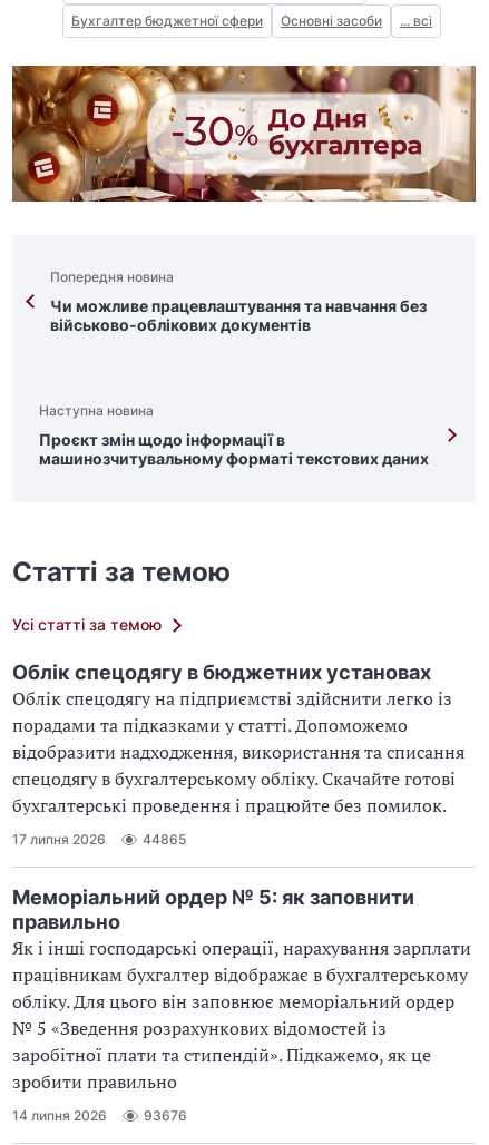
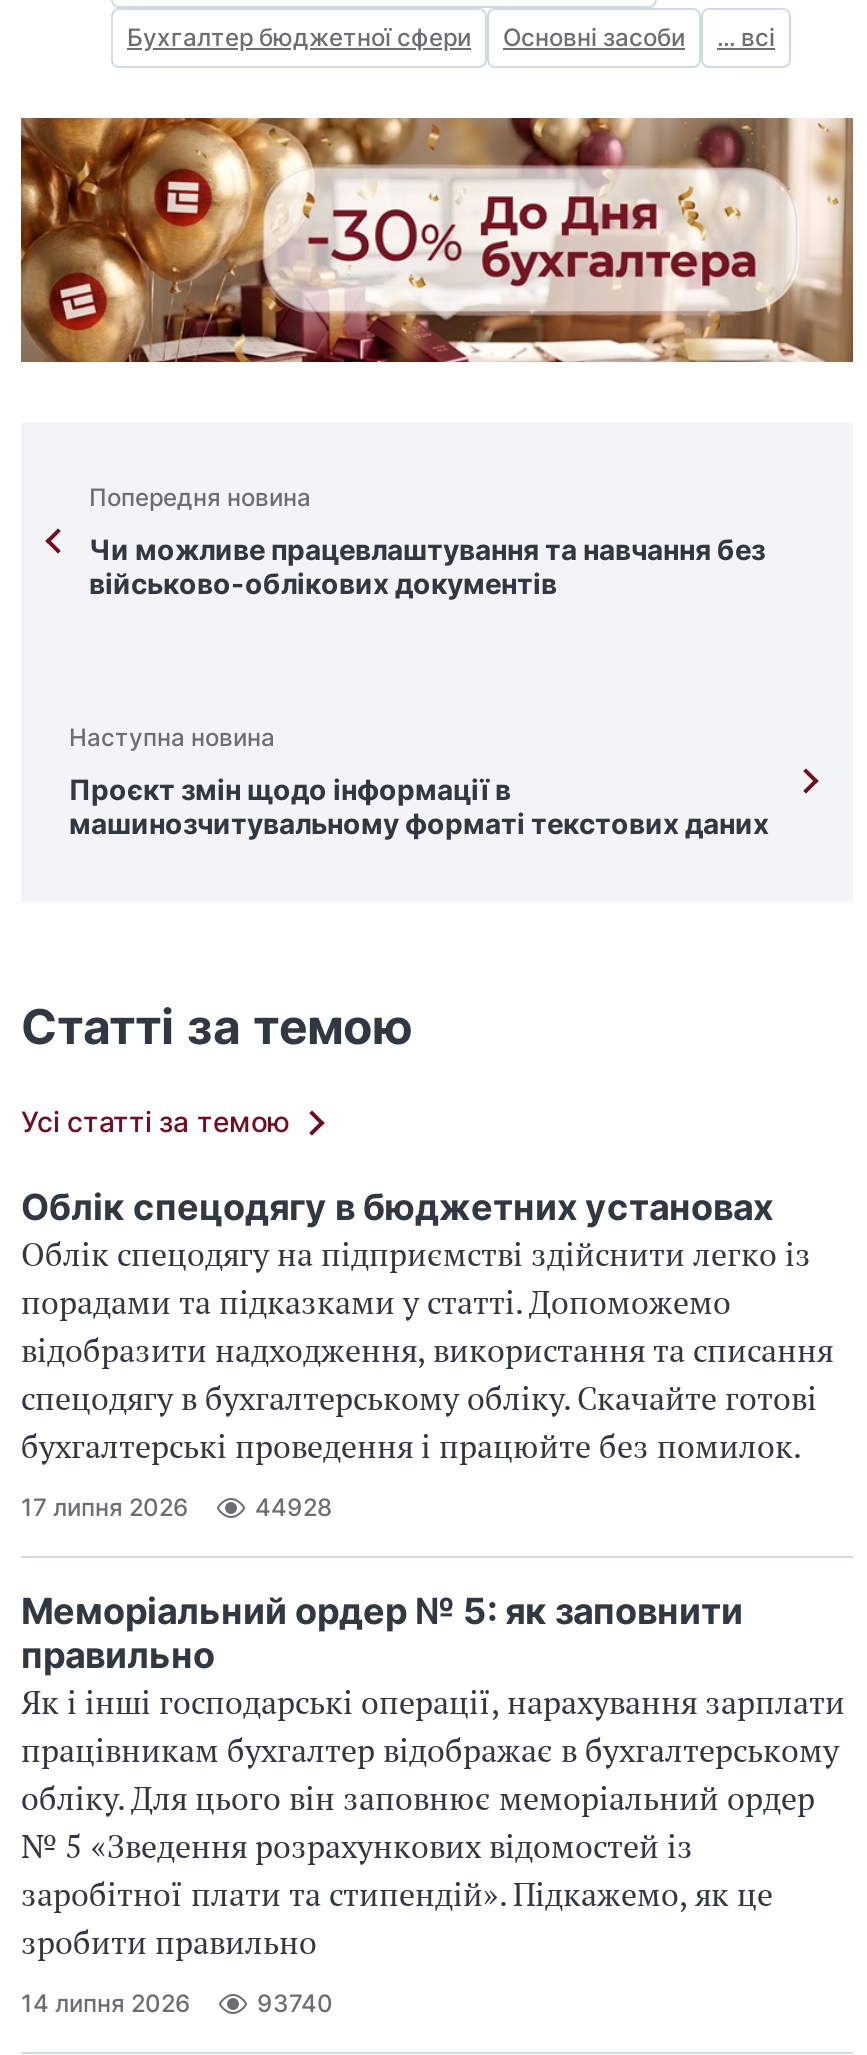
- 44865
+ 44928

- 93676
+ 93740
